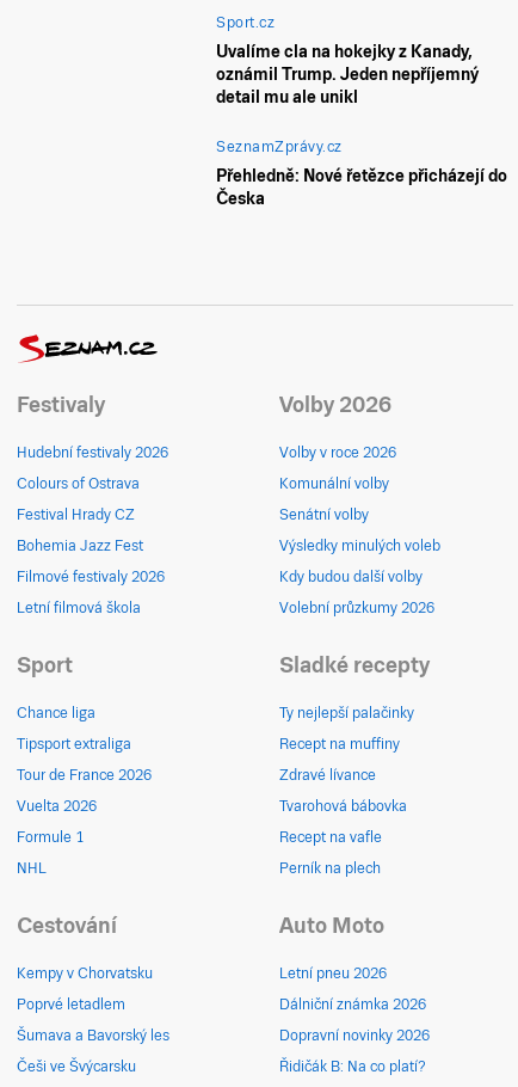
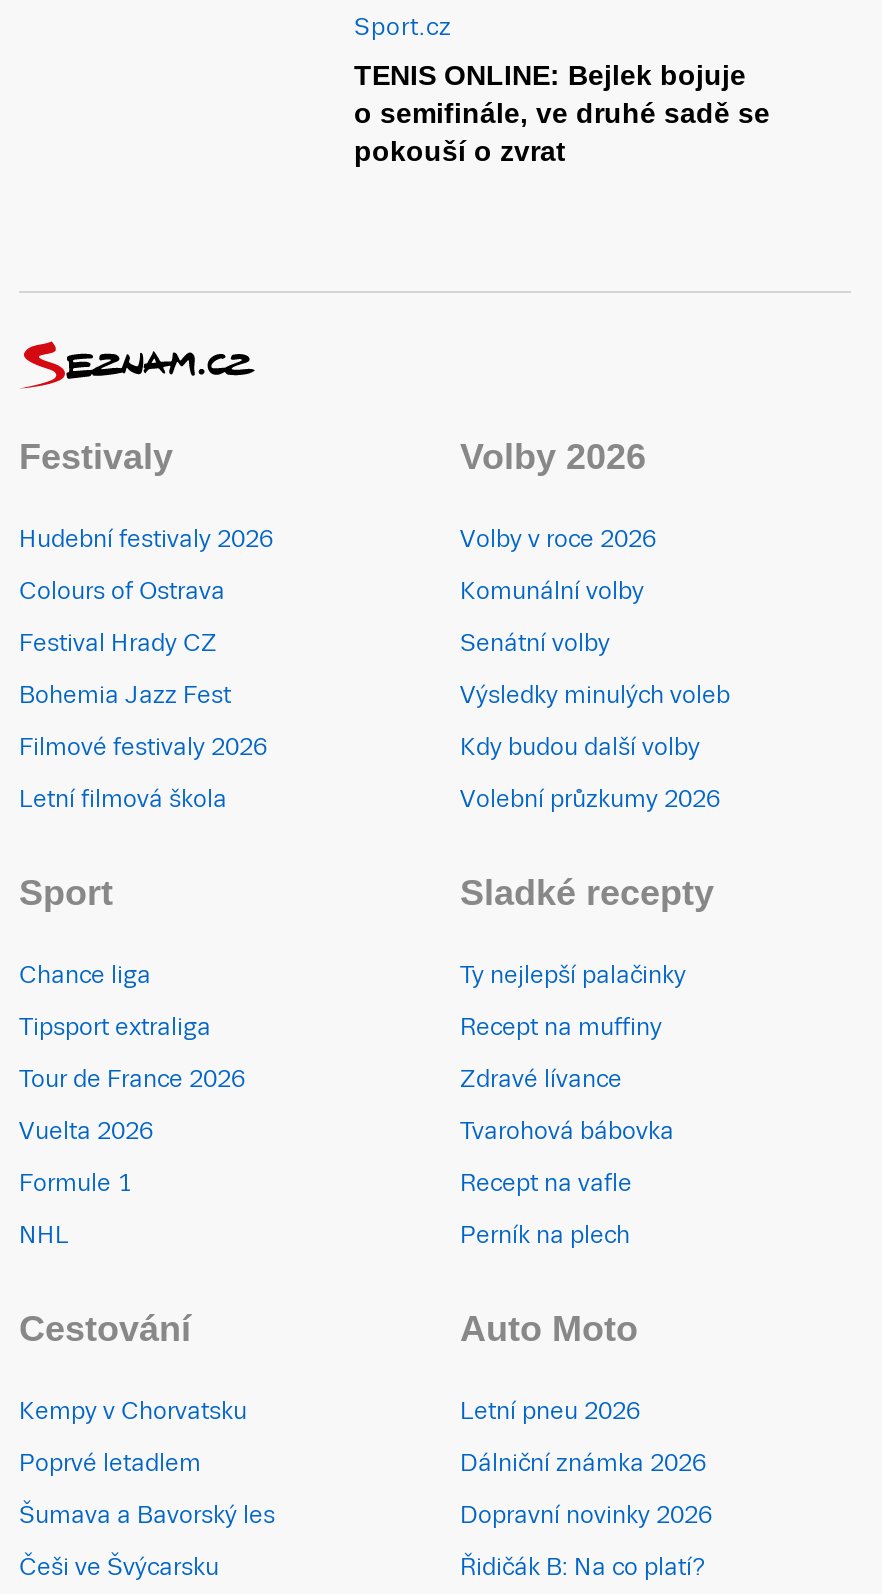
- Uvalíme cla na hokejky z Kanady,
- oznámil Trump. Jeden nepříjemný
- detail mu ale unikl
- SeznamZprávy.cz
- Přehledně: Nové řetězce přicházejí do
- Česka
+ TENIS ONLINE: Bejlek bojuje
+ o semifinále, ve druhé sadě se
+ pokouší o zvrat
